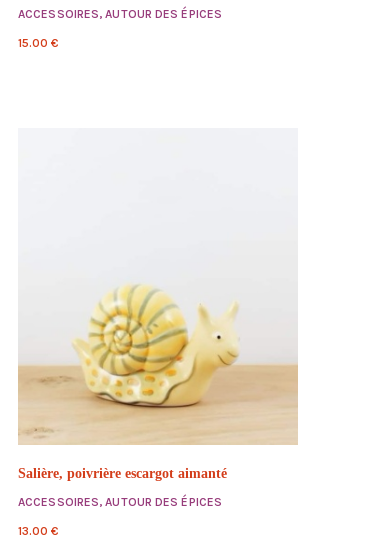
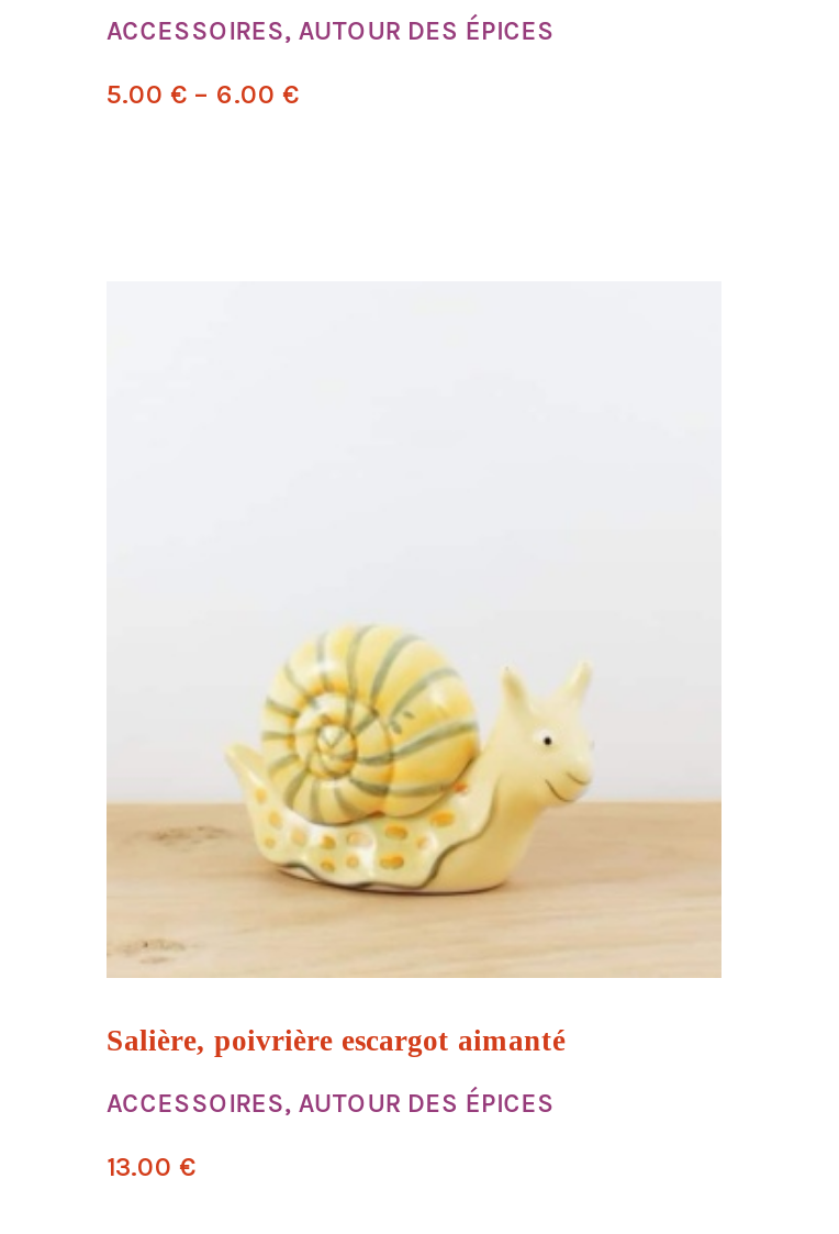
- 15.00 €
+ 5.00 €– 6.00 €
